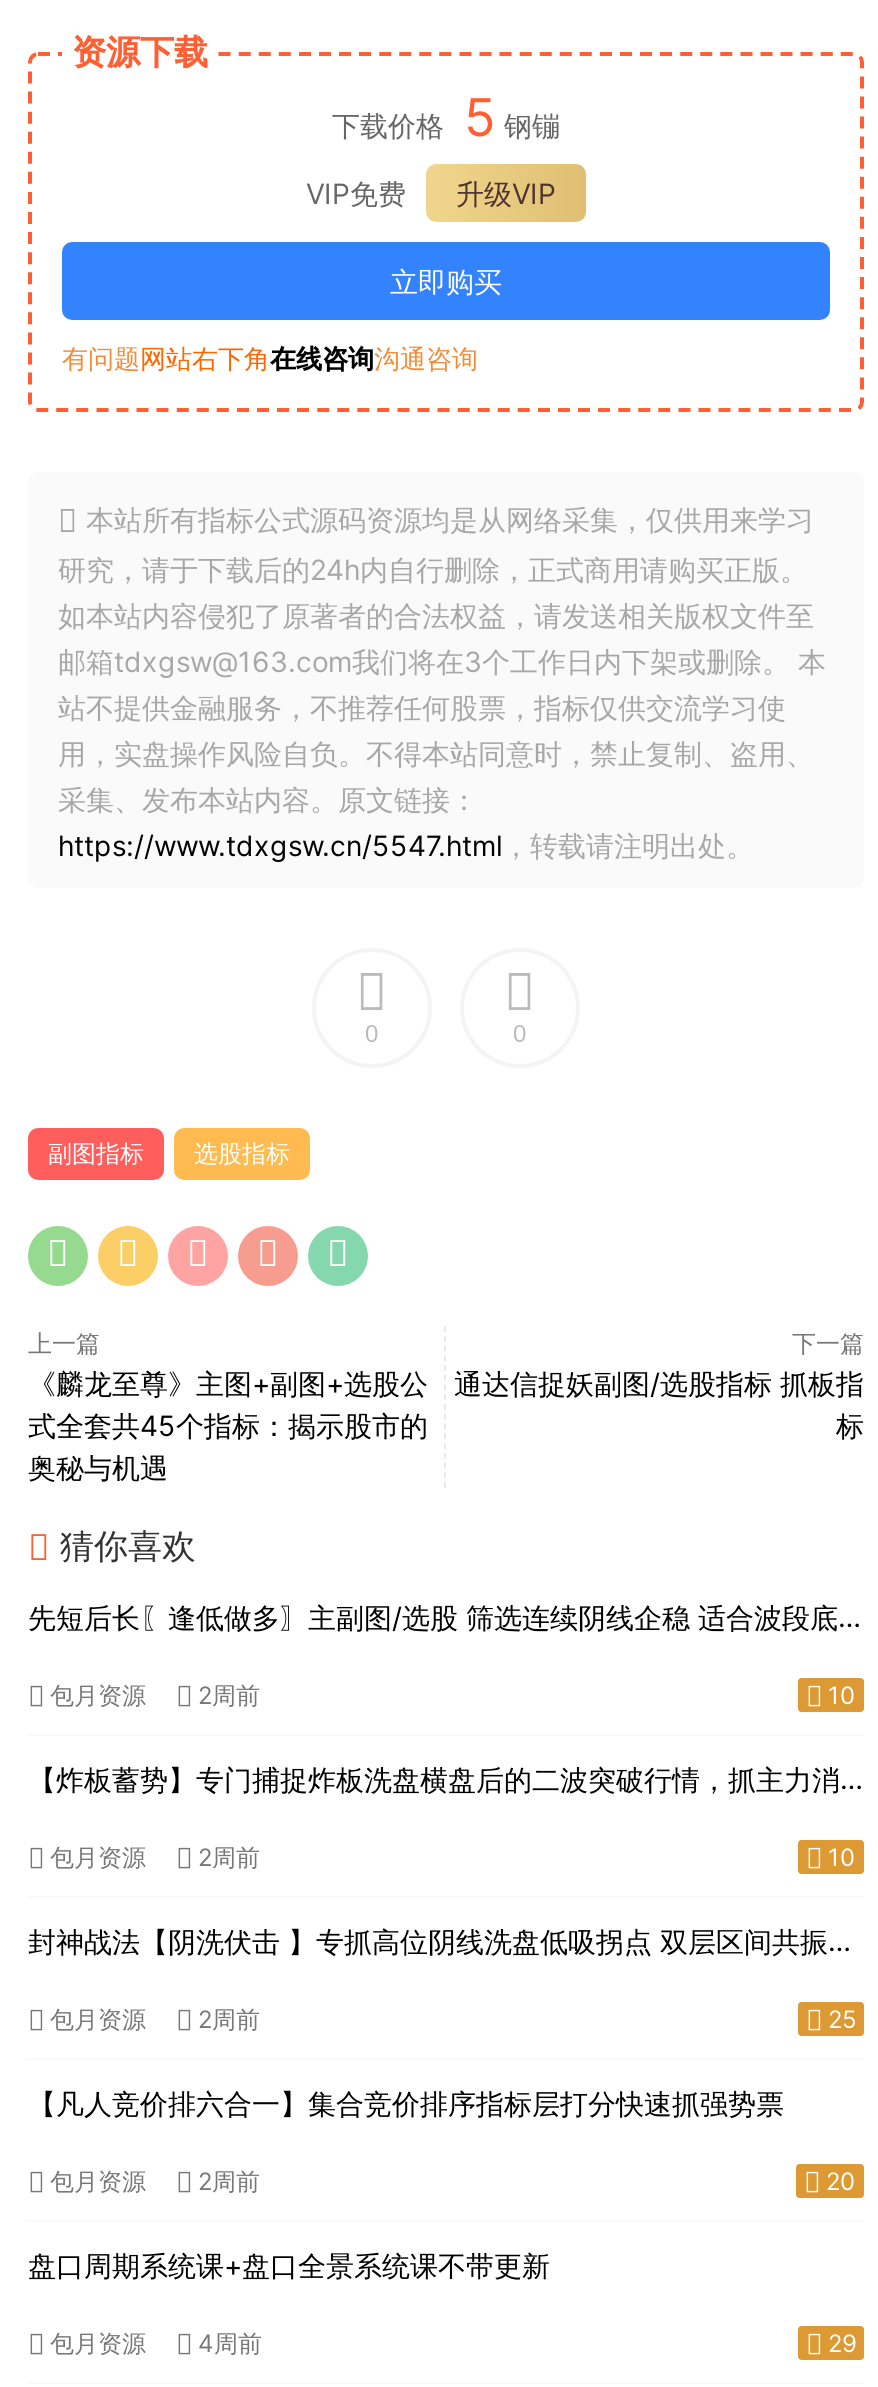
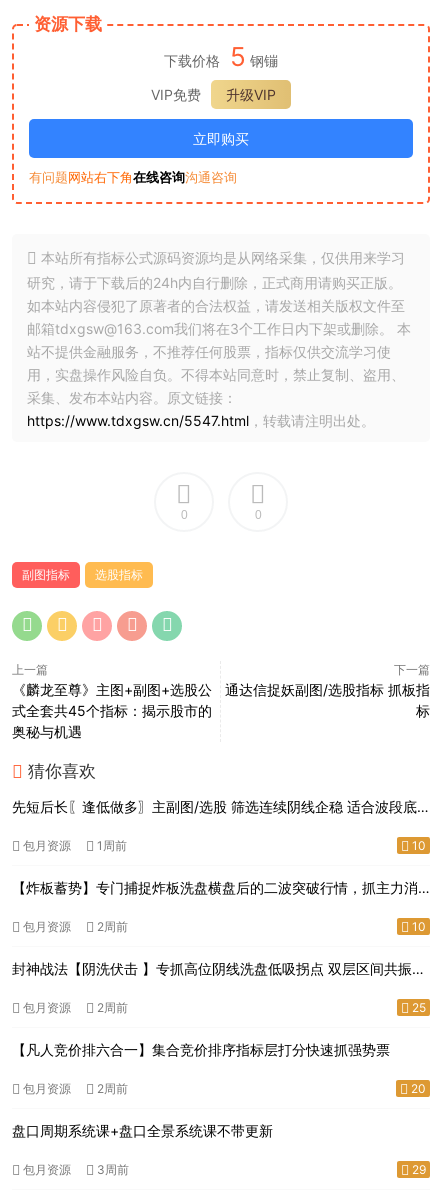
- 包月资源 2周前
+ 包月资源 1周前

- 包月资源 4周前
+ 包月资源 3周前
